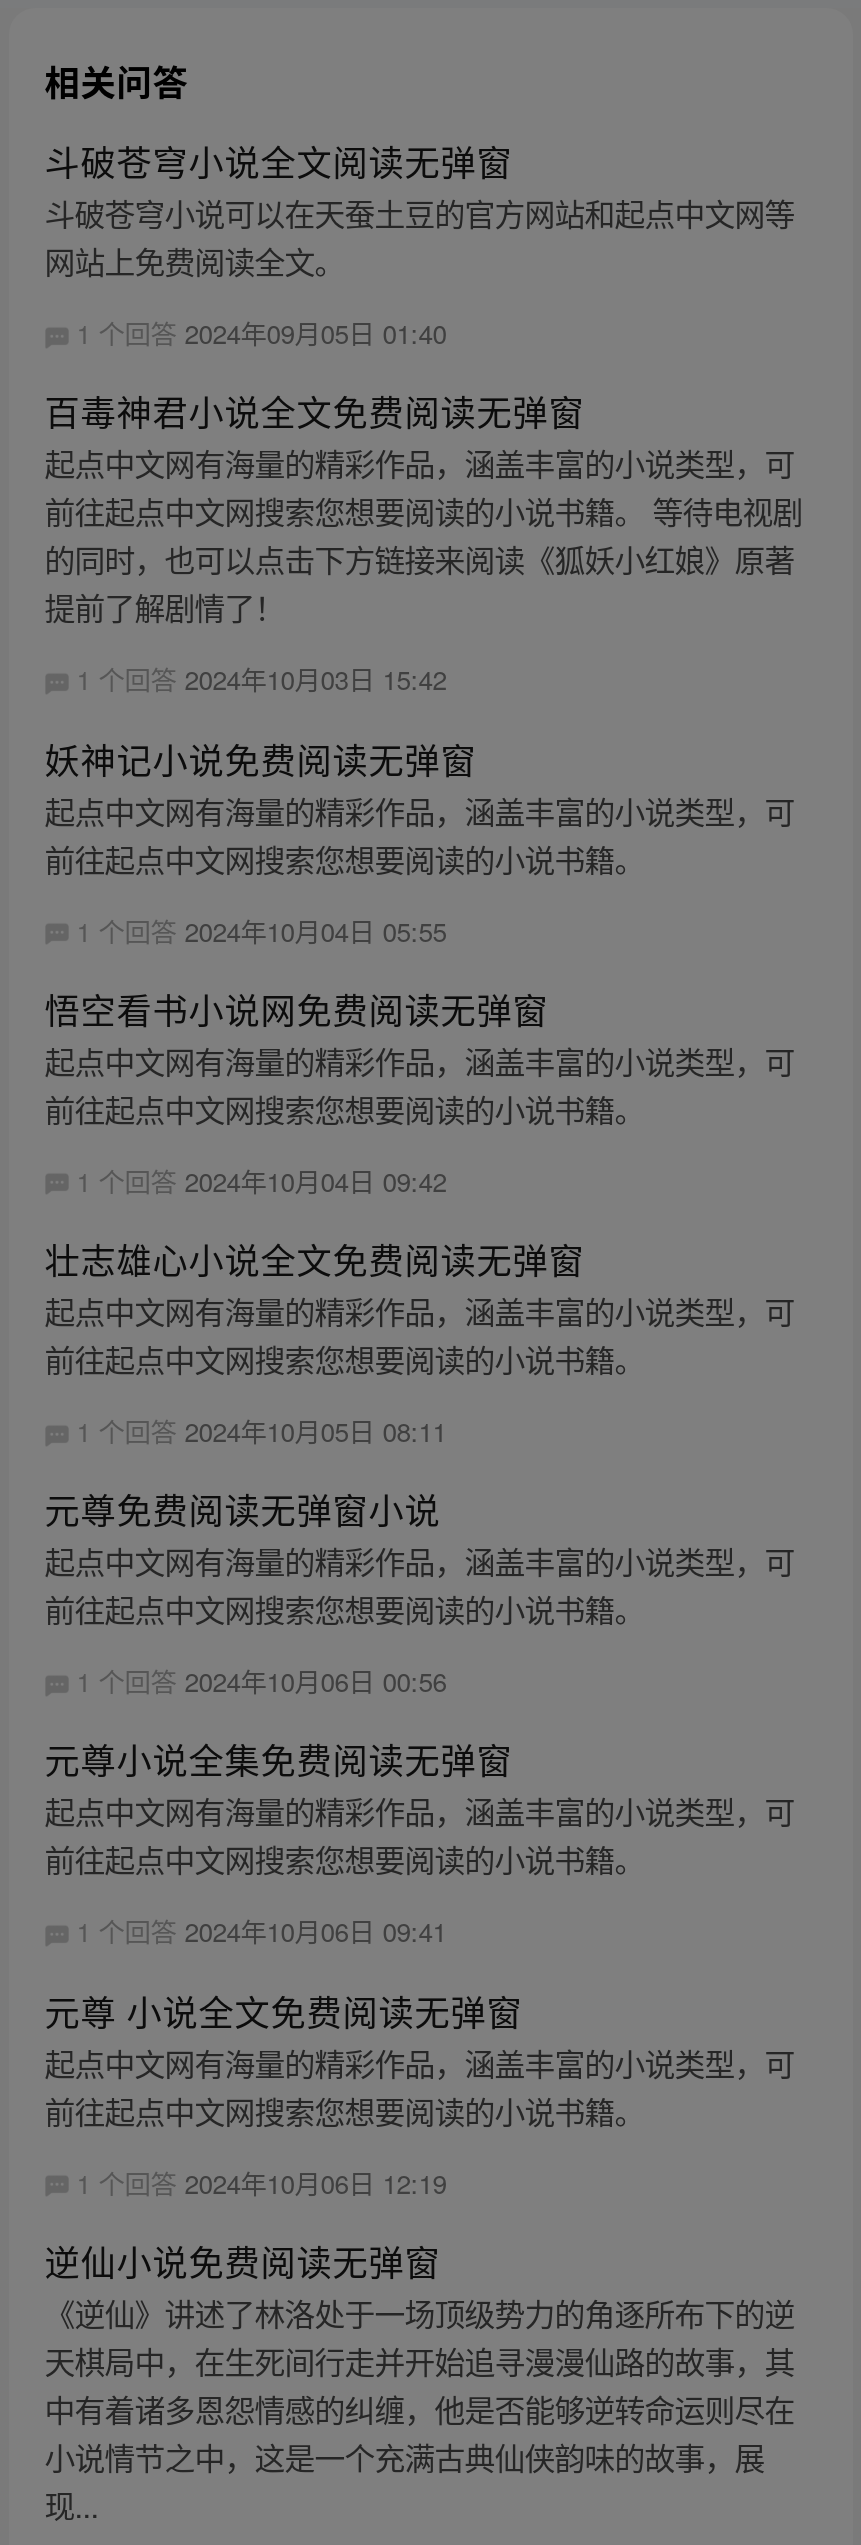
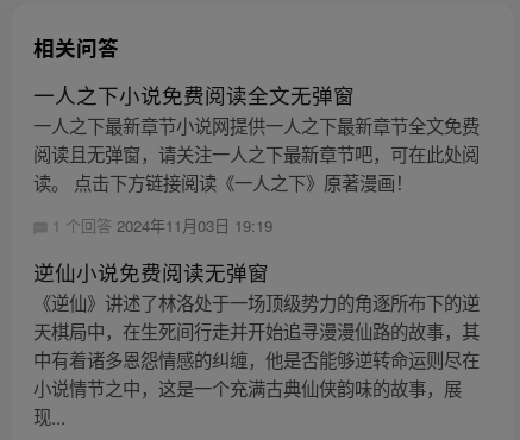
- 斗破苍穹小说全文阅读无弹窗
- 斗破苍穹小说可以在天蚕土豆的官方网站和起点中文网等
- 网站上免费阅读全文。
- 1 个回答2024年09月05日 01:40
- 百毒神君小说全文免费阅读无弹窗
- 起点中文网有海量的精彩作品，涵盖丰富的小说类型，可
- 前往起点中文网搜索您想要阅读的小说书籍。 等待电视剧
- 的同时，也可以点击下方链接来阅读《狐妖小红娘》原著
- 提前了解剧情了！
- 1 个回答2024年10月03日 15:42
- 妖神记小说免费阅读无弹窗
- 起点中文网有海量的精彩作品，涵盖丰富的小说类型，可
- 前往起点中文网搜索您想要阅读的小说书籍。
- 1 个回答2024年10月04日 05:55
- 悟空看书小说网免费阅读无弹窗
- 起点中文网有海量的精彩作品，涵盖丰富的小说类型，可
- 前往起点中文网搜索您想要阅读的小说书籍。
- 1 个回答2024年10月04日 09:42
- 壮志雄心小说全文免费阅读无弹窗
- 起点中文网有海量的精彩作品，涵盖丰富的小说类型，可
- 前往起点中文网搜索您想要阅读的小说书籍。
- 1 个回答2024年10月05日 08:11
- 元尊免费阅读无弹窗小说
- 起点中文网有海量的精彩作品，涵盖丰富的小说类型，可
- 前往起点中文网搜索您想要阅读的小说书籍。
- 1 个回答2024年10月06日 00:56
- 元尊小说全集免费阅读无弹窗
- 起点中文网有海量的精彩作品，涵盖丰富的小说类型，可
- 前往起点中文网搜索您想要阅读的小说书籍。
- 1 个回答2024年10月06日 09:41
- 元尊 小说全文免费阅读无弹窗
- 起点中文网有海量的精彩作品，涵盖丰富的小说类型，可
- 前往起点中文网搜索您想要阅读的小说书籍。
- 1 个回答2024年10月06日 12:19
+ 一人之下小说免费阅读全文无弹窗
+ 一人之下最新章节小说网提供一人之下最新章节全文免费
+ 阅读且无弹窗，请关注一人之下最新章节吧，可在此处阅
+ 读。 点击下方链接阅读《一人之下》原著漫画！
+ 1 个回答2024年11月03日 19:19
